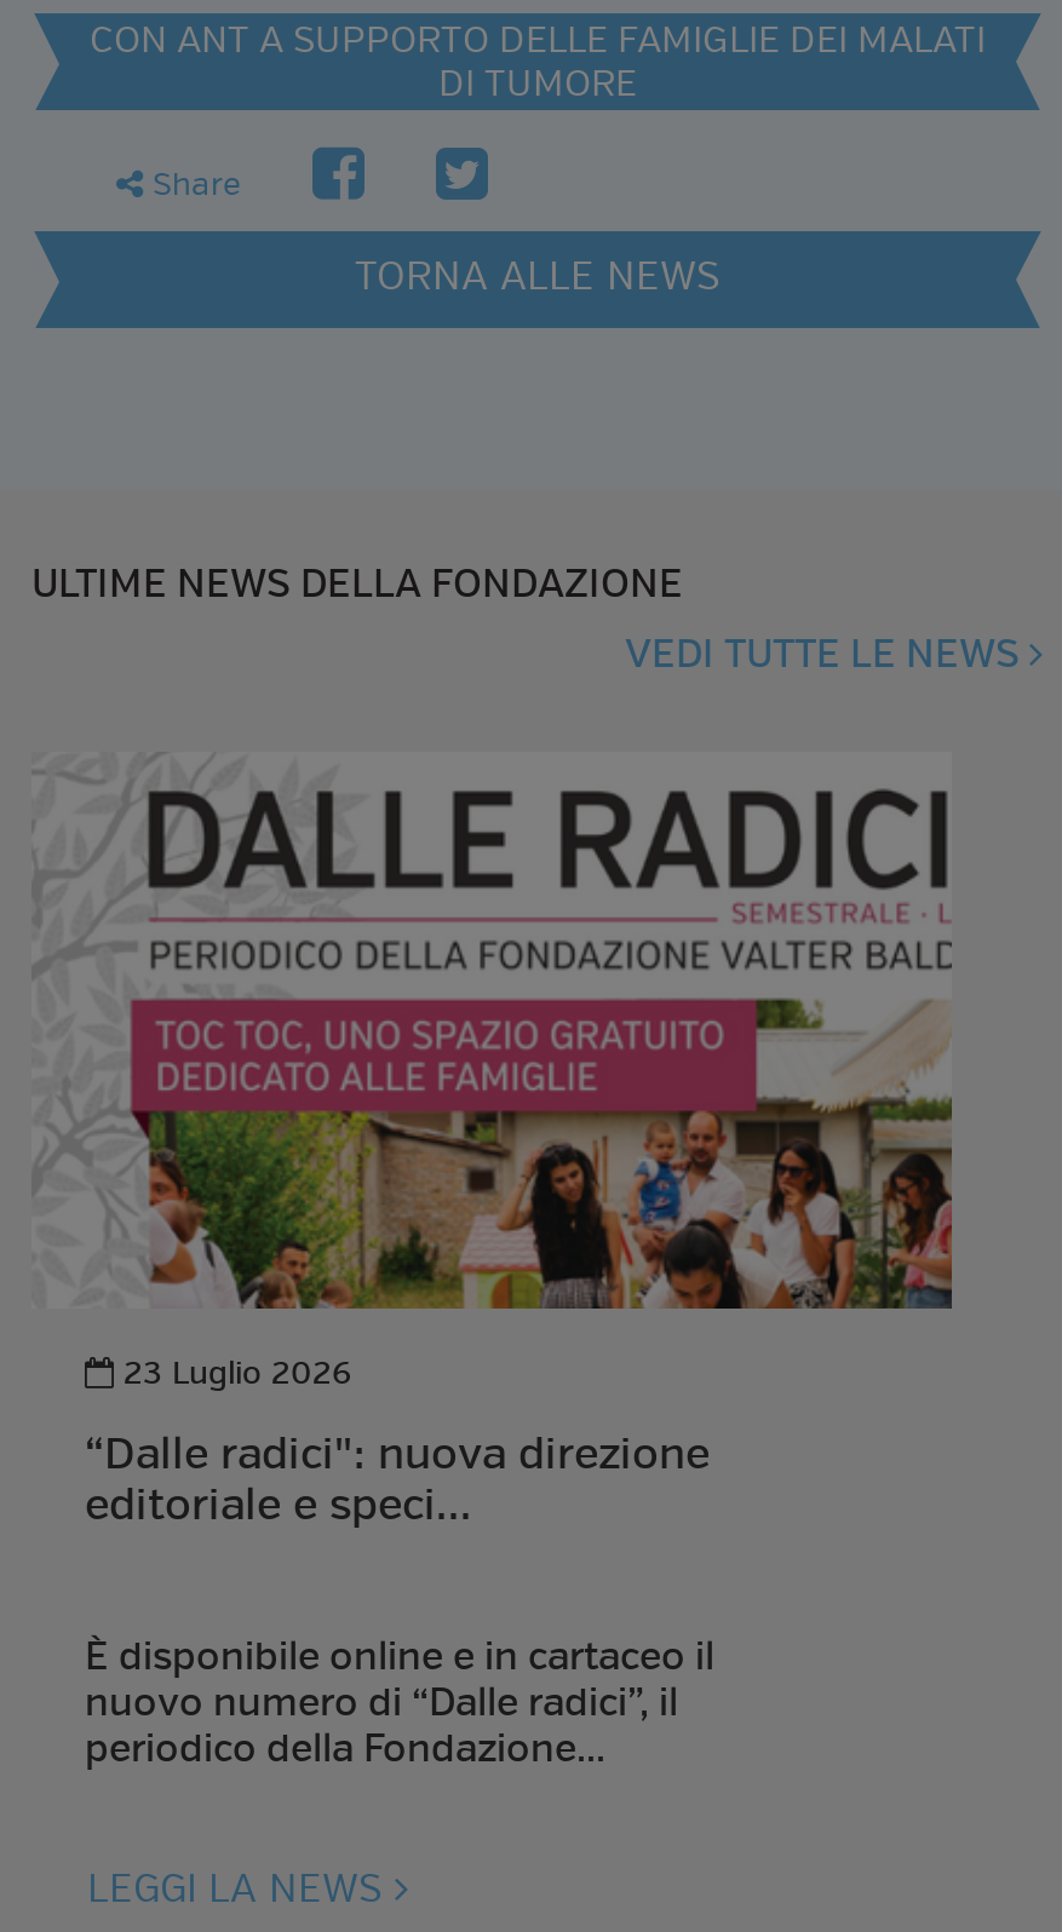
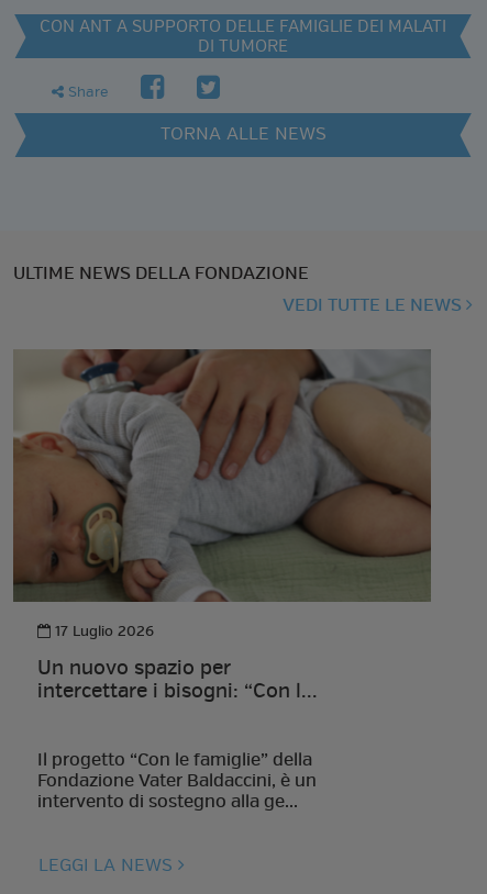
- [image]
- 23 Luglio 2026
+ [image]
+ 17 Luglio 2026

- “Dalle radici": nuova direzione
- editoriale e speci...
+ Un nuovo spazio per
+ intercettare i bisogni: “Con l...

- È disponibile online e in cartaceo il
- nuovo numero di “Dalle radici”, il
- periodico della Fondazione...
+ Il progetto “Con le famiglie” della
+ Fondazione Vater Baldaccini, è un
+ intervento di sostegno alla ge...
